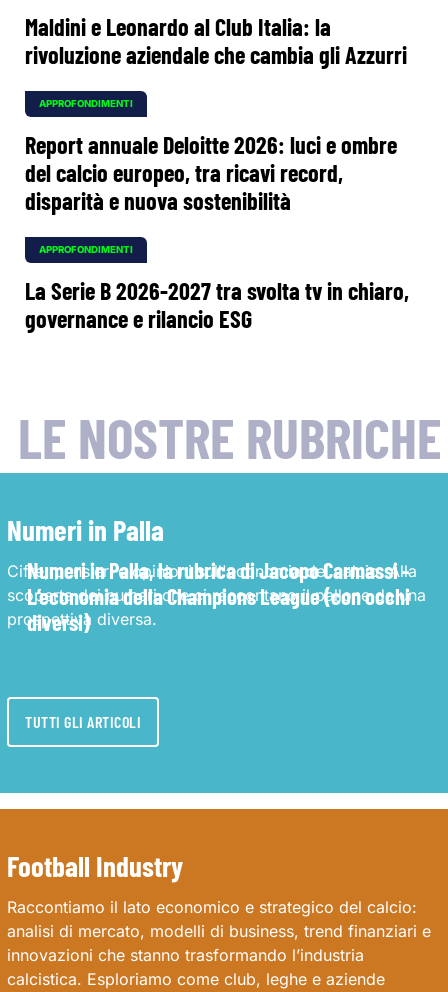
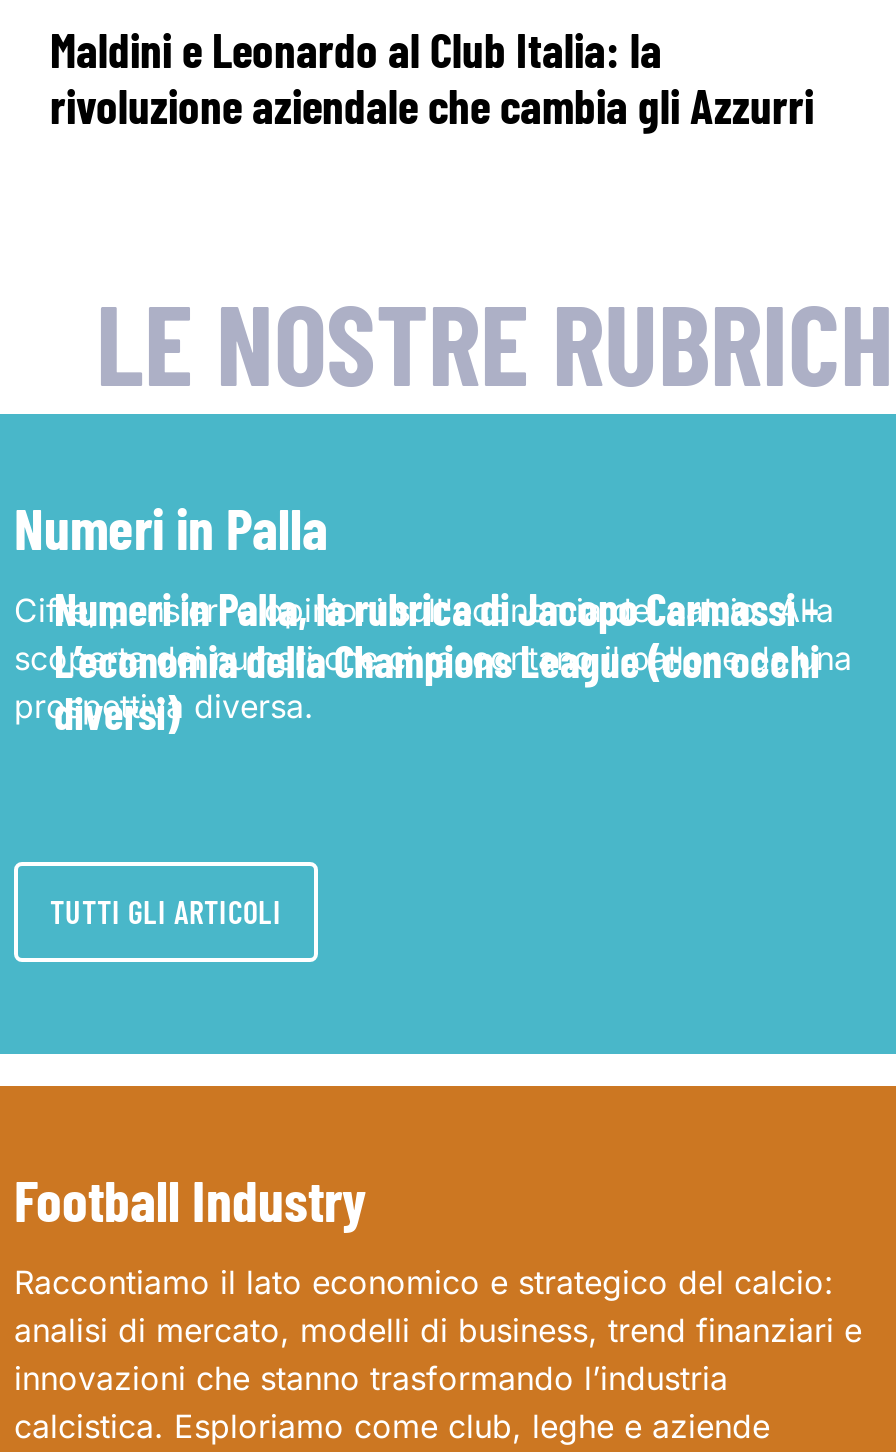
- APPROFONDIMENTI
- Report annuale Deloitte 2026: luci e ombre
- del calcio europeo, tra ricavi record,
- disparità e nuova sostenibilità
- APPROFONDIMENTI
- La Serie B 2026-2027 tra svolta tv in chiaro,
- governance e rilancio ESG
